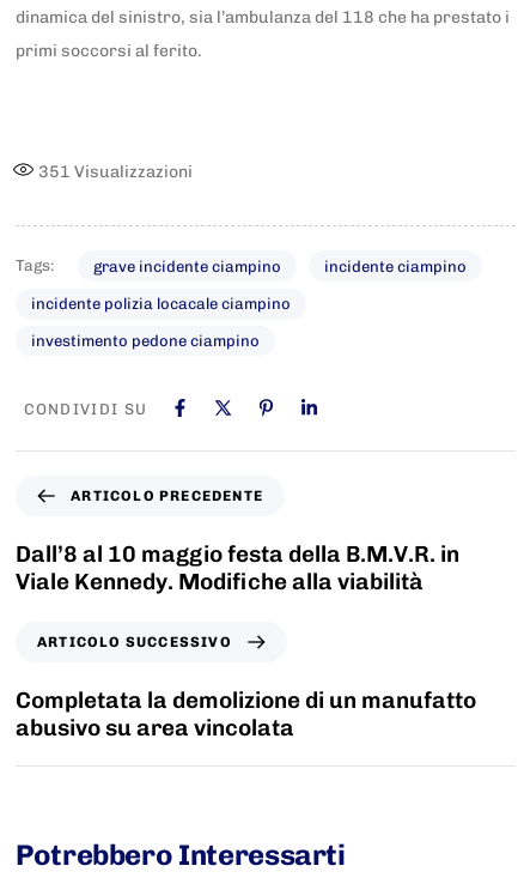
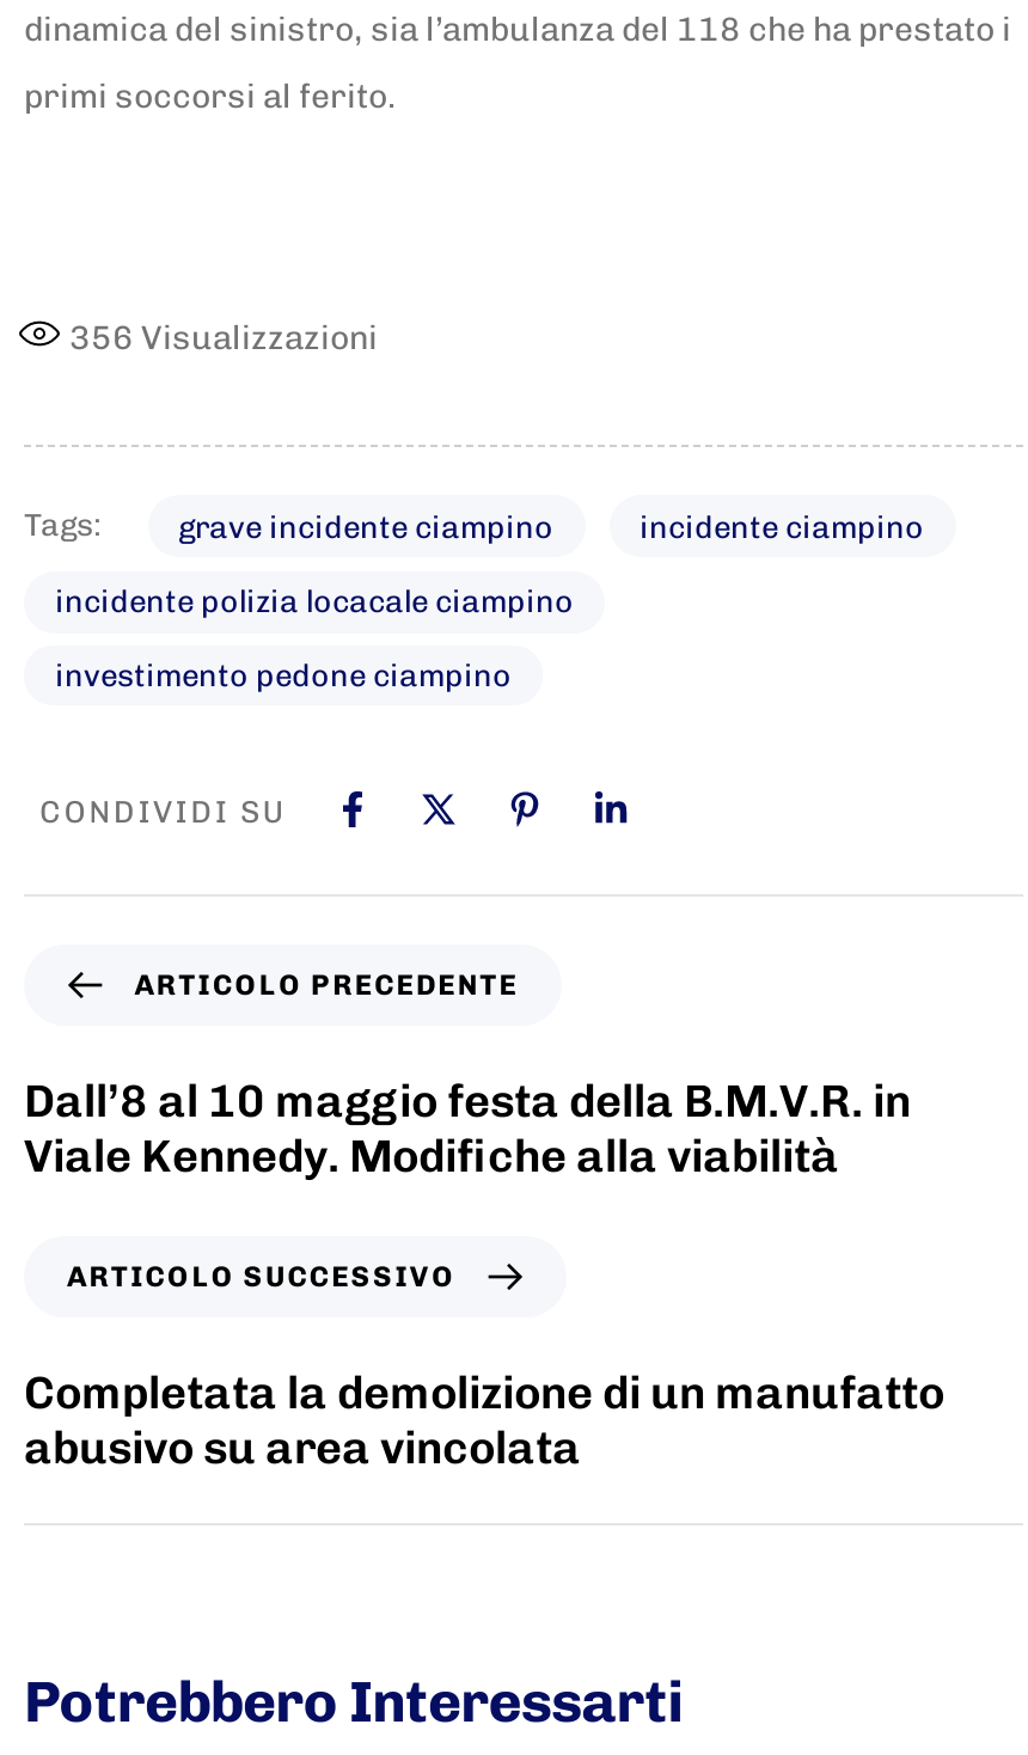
- 351 Visualizzazioni
+ 356 Visualizzazioni
